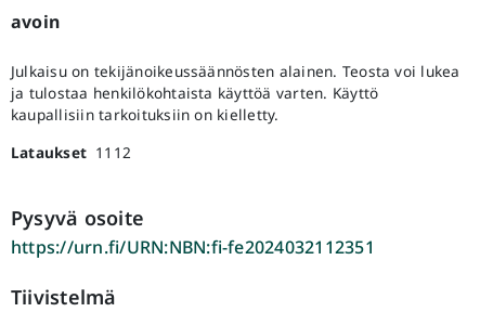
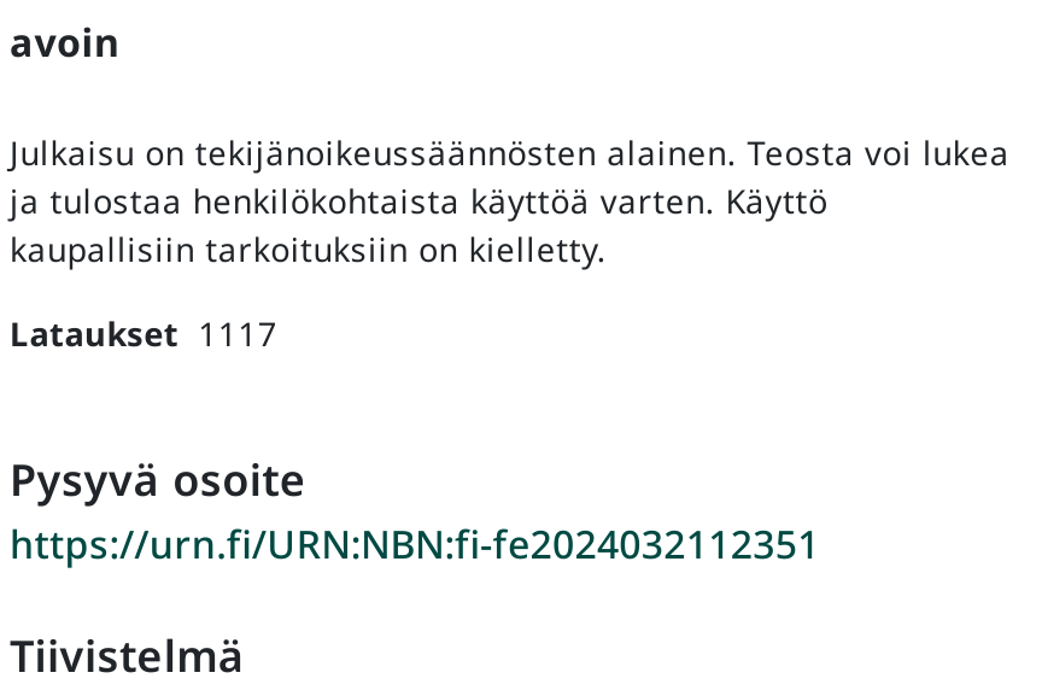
- Lataukset 1112
+ Lataukset 1117
